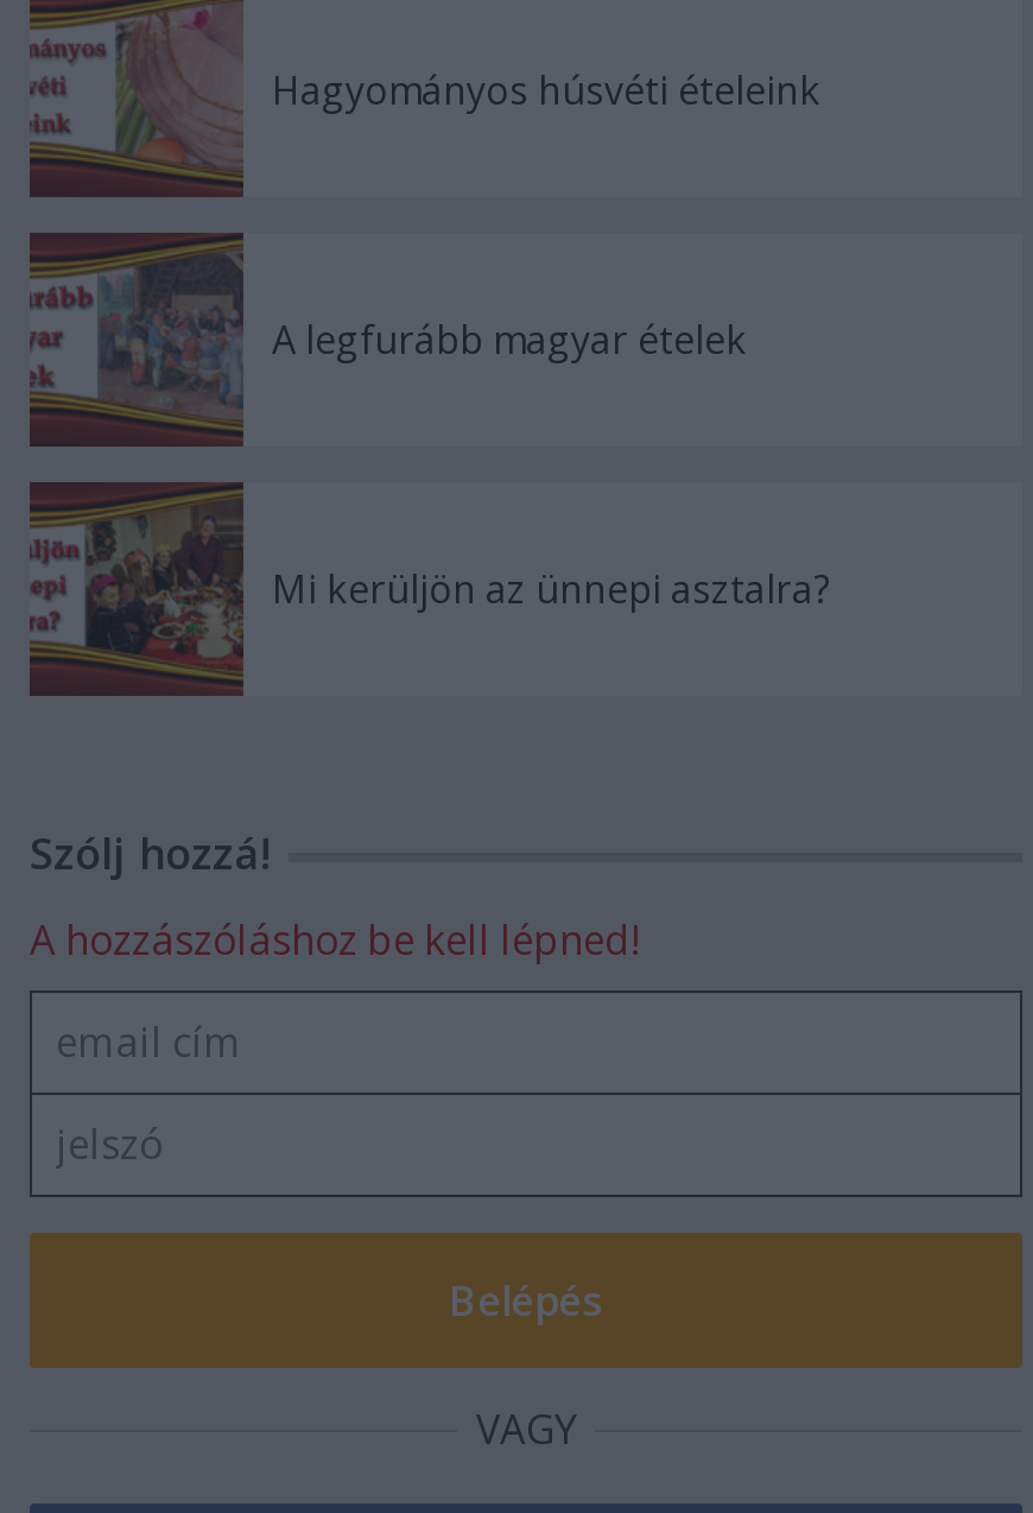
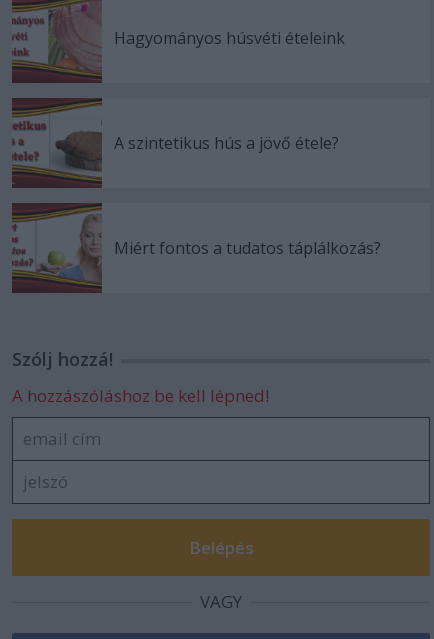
- [image]
- A legfurább magyar ételek
+ [image]
+ A szintetikus hús a jövő étele?

- [image]
- Mi kerüljön az ünnepi asztalra?
+ [image]
+ Miért fontos a tudatos táplálkozás?
